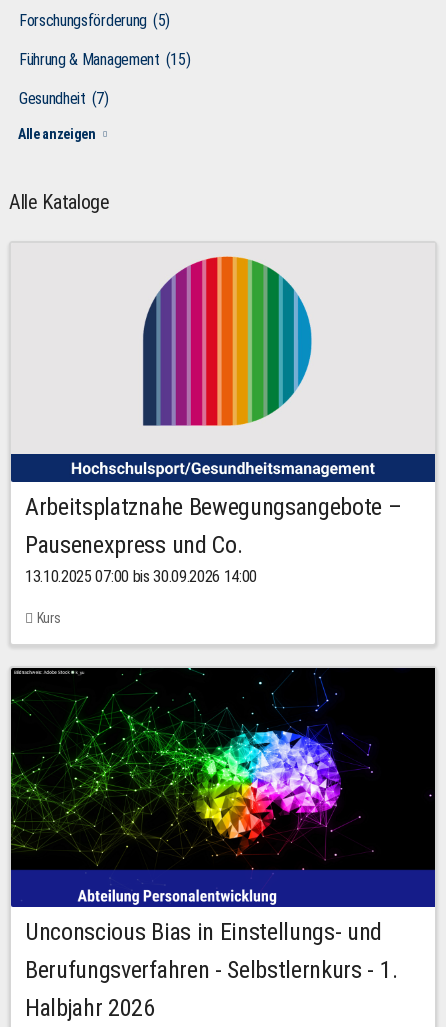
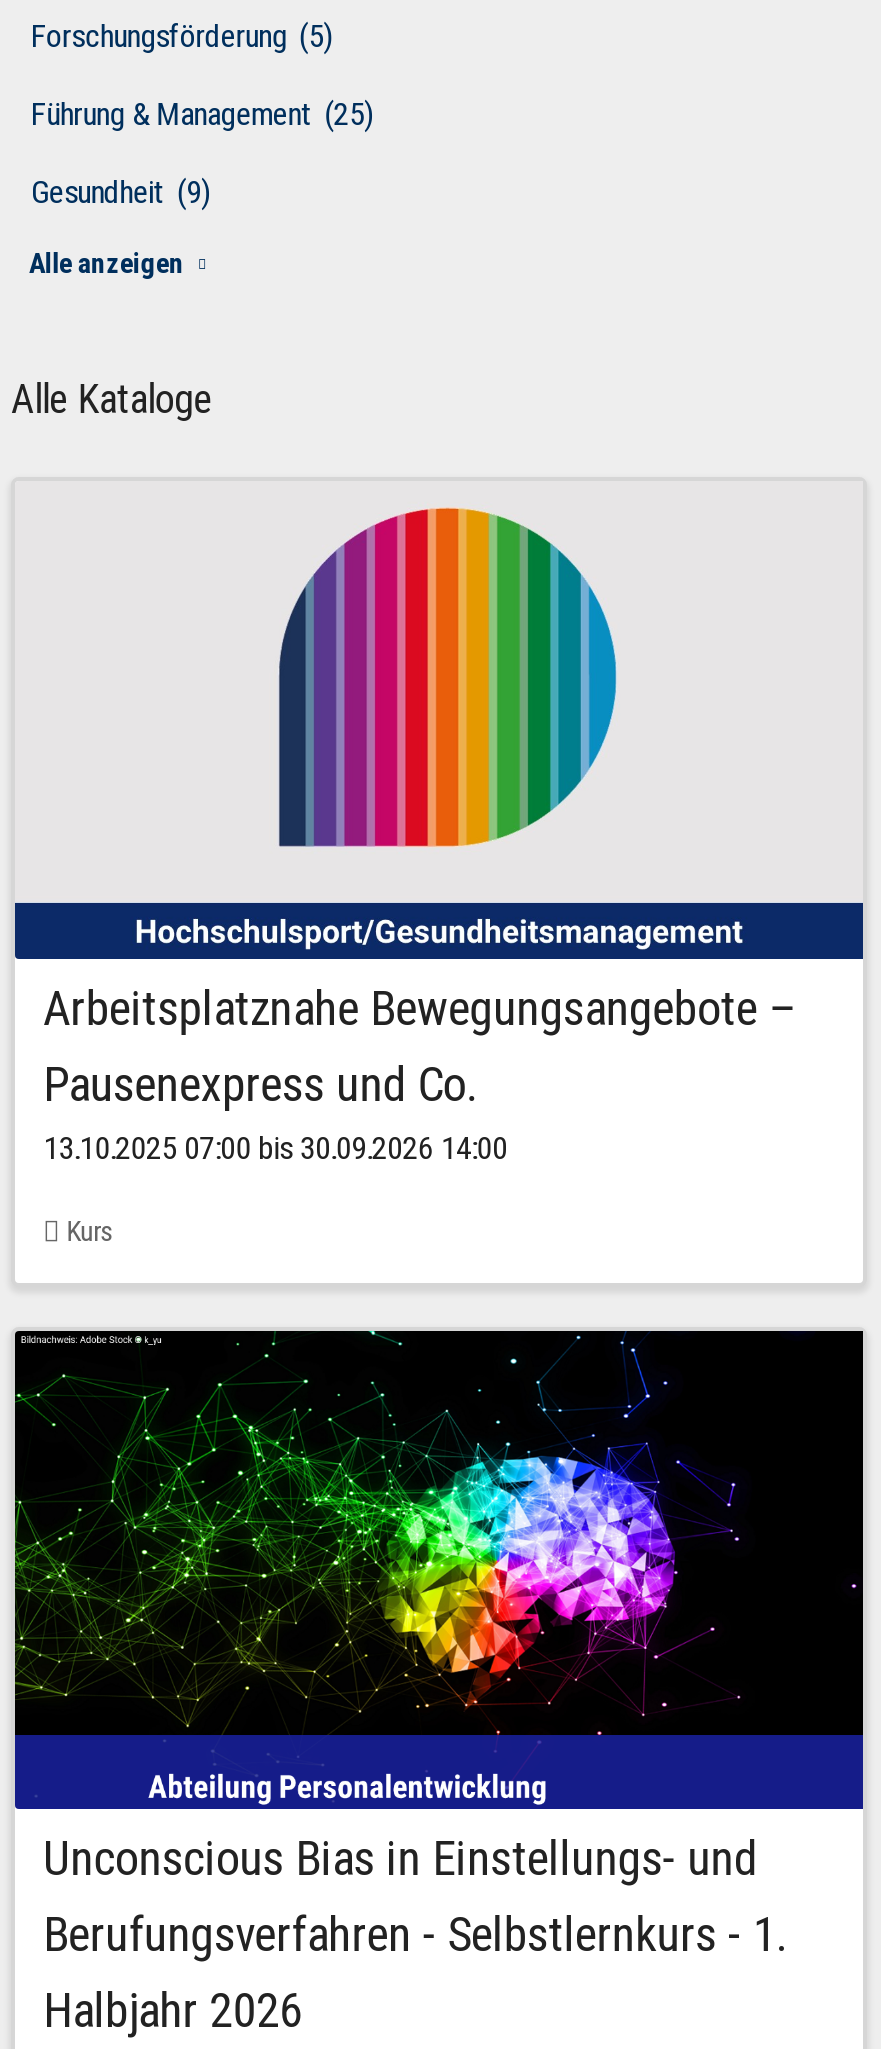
- Führung & Management (15)
+ Führung & Management (25)

- Gesundheit (7)
+ Gesundheit (9)
